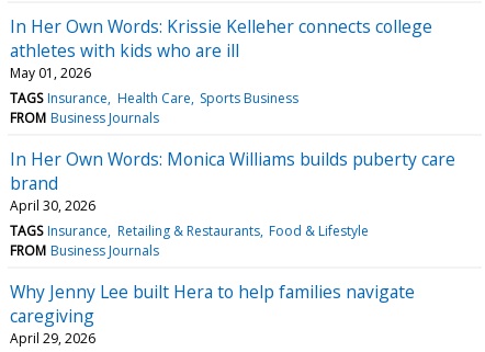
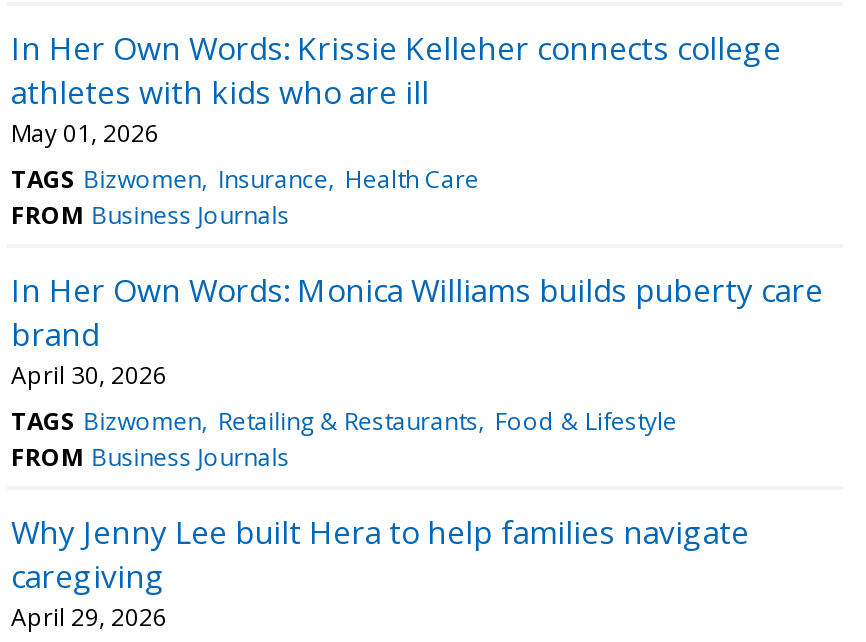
- TAGS Insurance Health Care Sports Business
+ TAGS Bizwomen Insurance Health Care

- TAGS Insurance Retailing & Restaurants Food & Lifestyle
+ TAGS Bizwomen Retailing & Restaurants Food & Lifestyle
